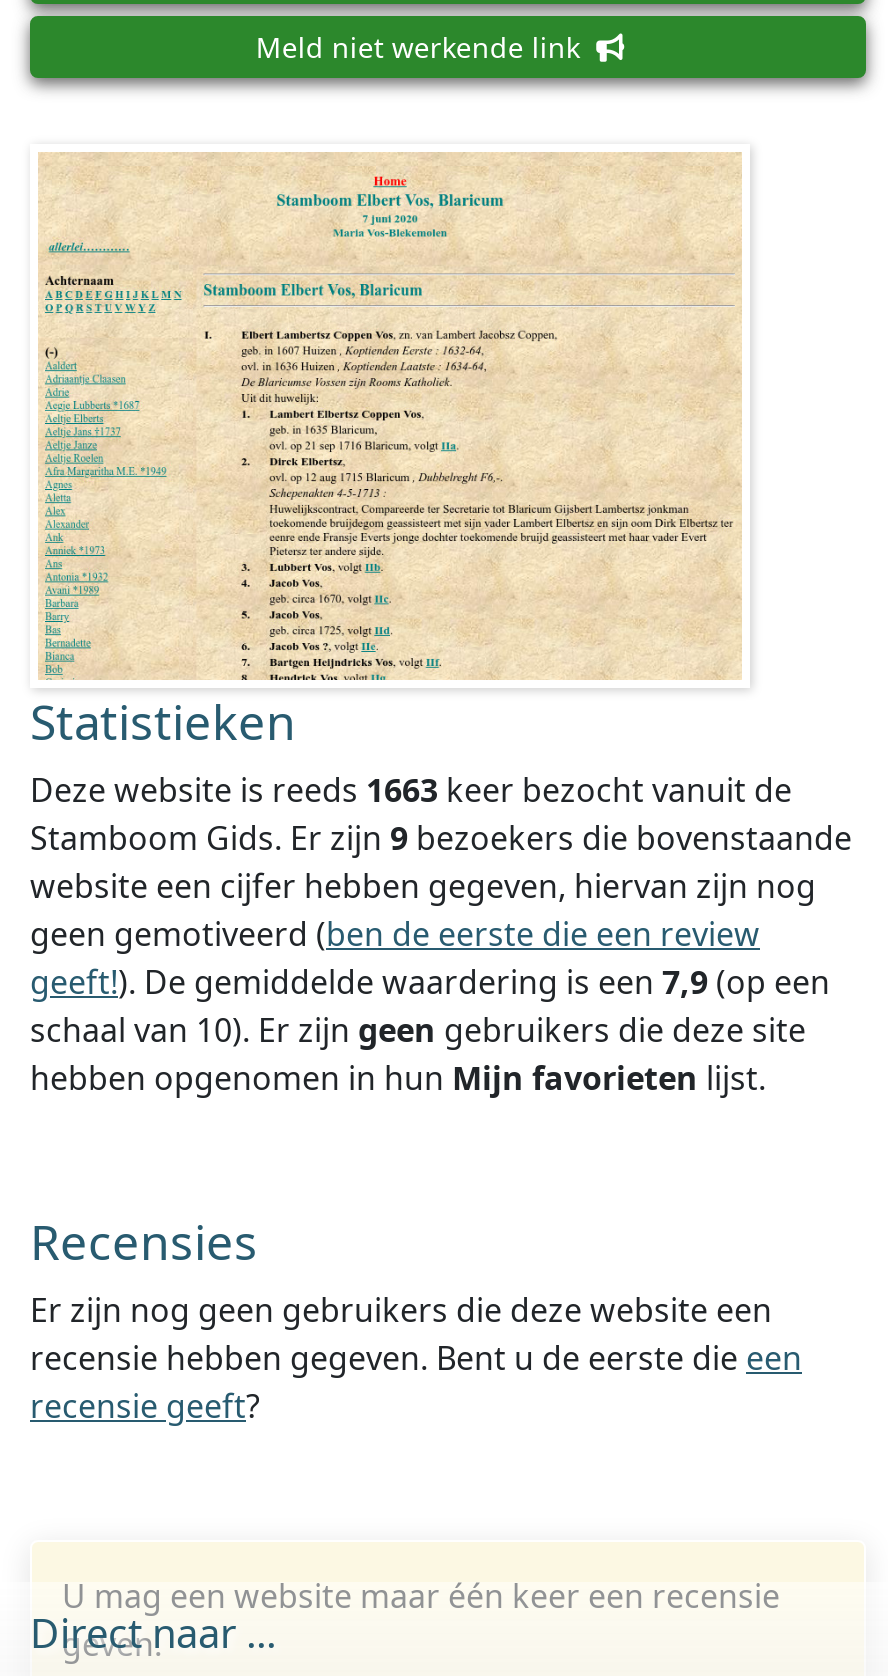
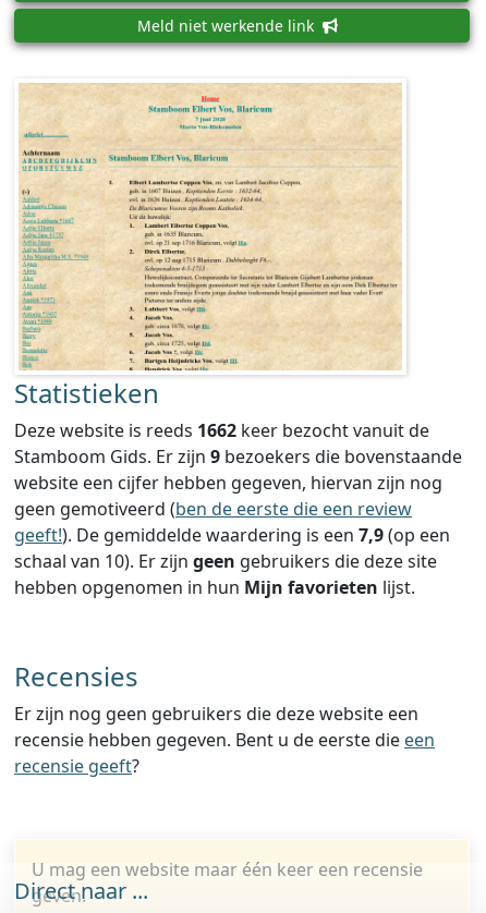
- Deze website is reeds 1663 keer bezocht vanuit de
+ Deze website is reeds 1662 keer bezocht vanuit de
